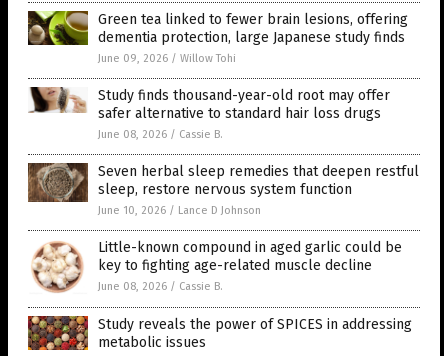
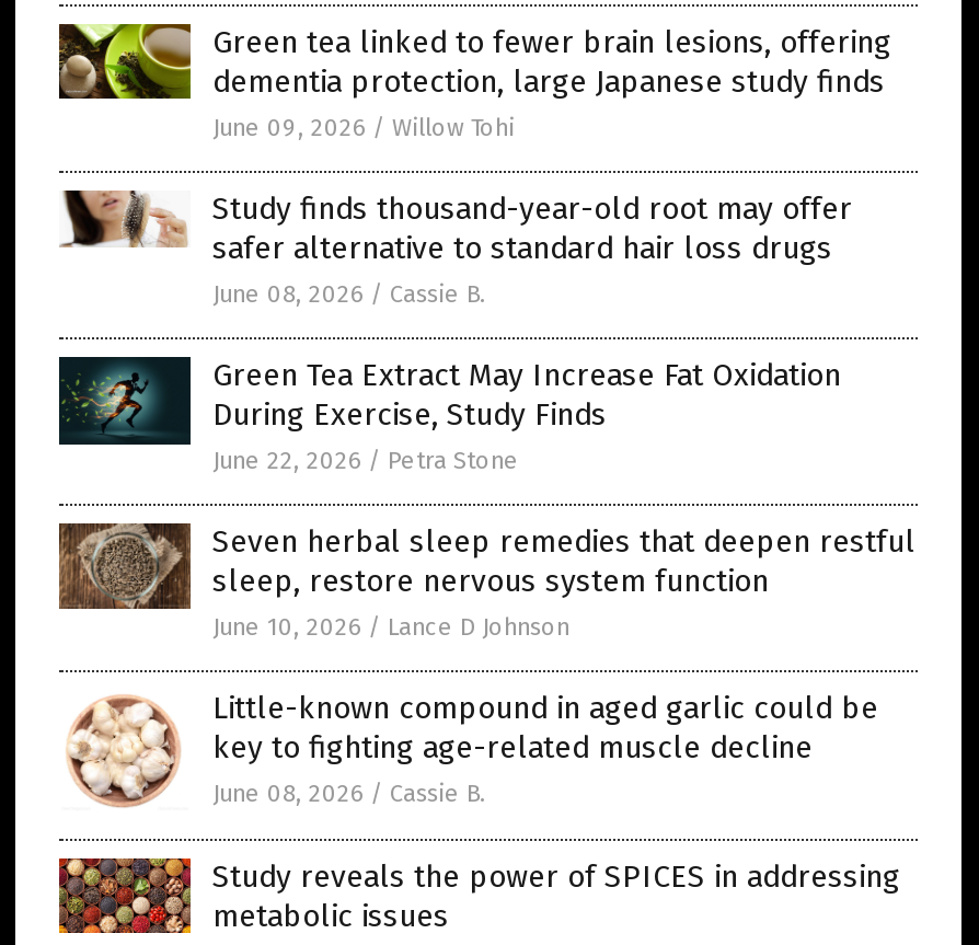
+ [image]
+ Green Tea Extract May Increase Fat Oxidation
+ During Exercise, Study Finds
+ June 22, 2026 / Petra Stone
